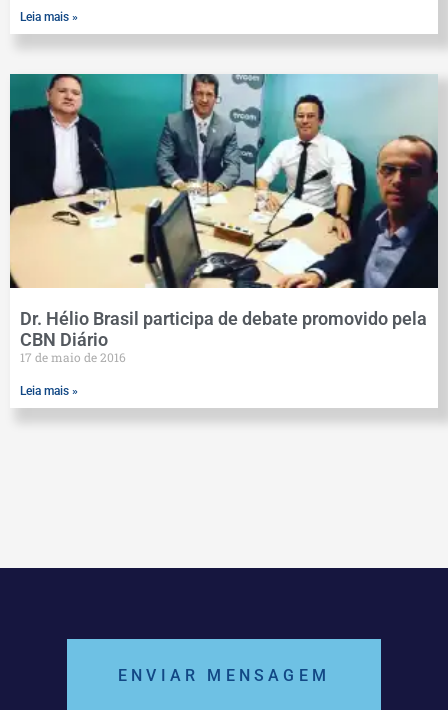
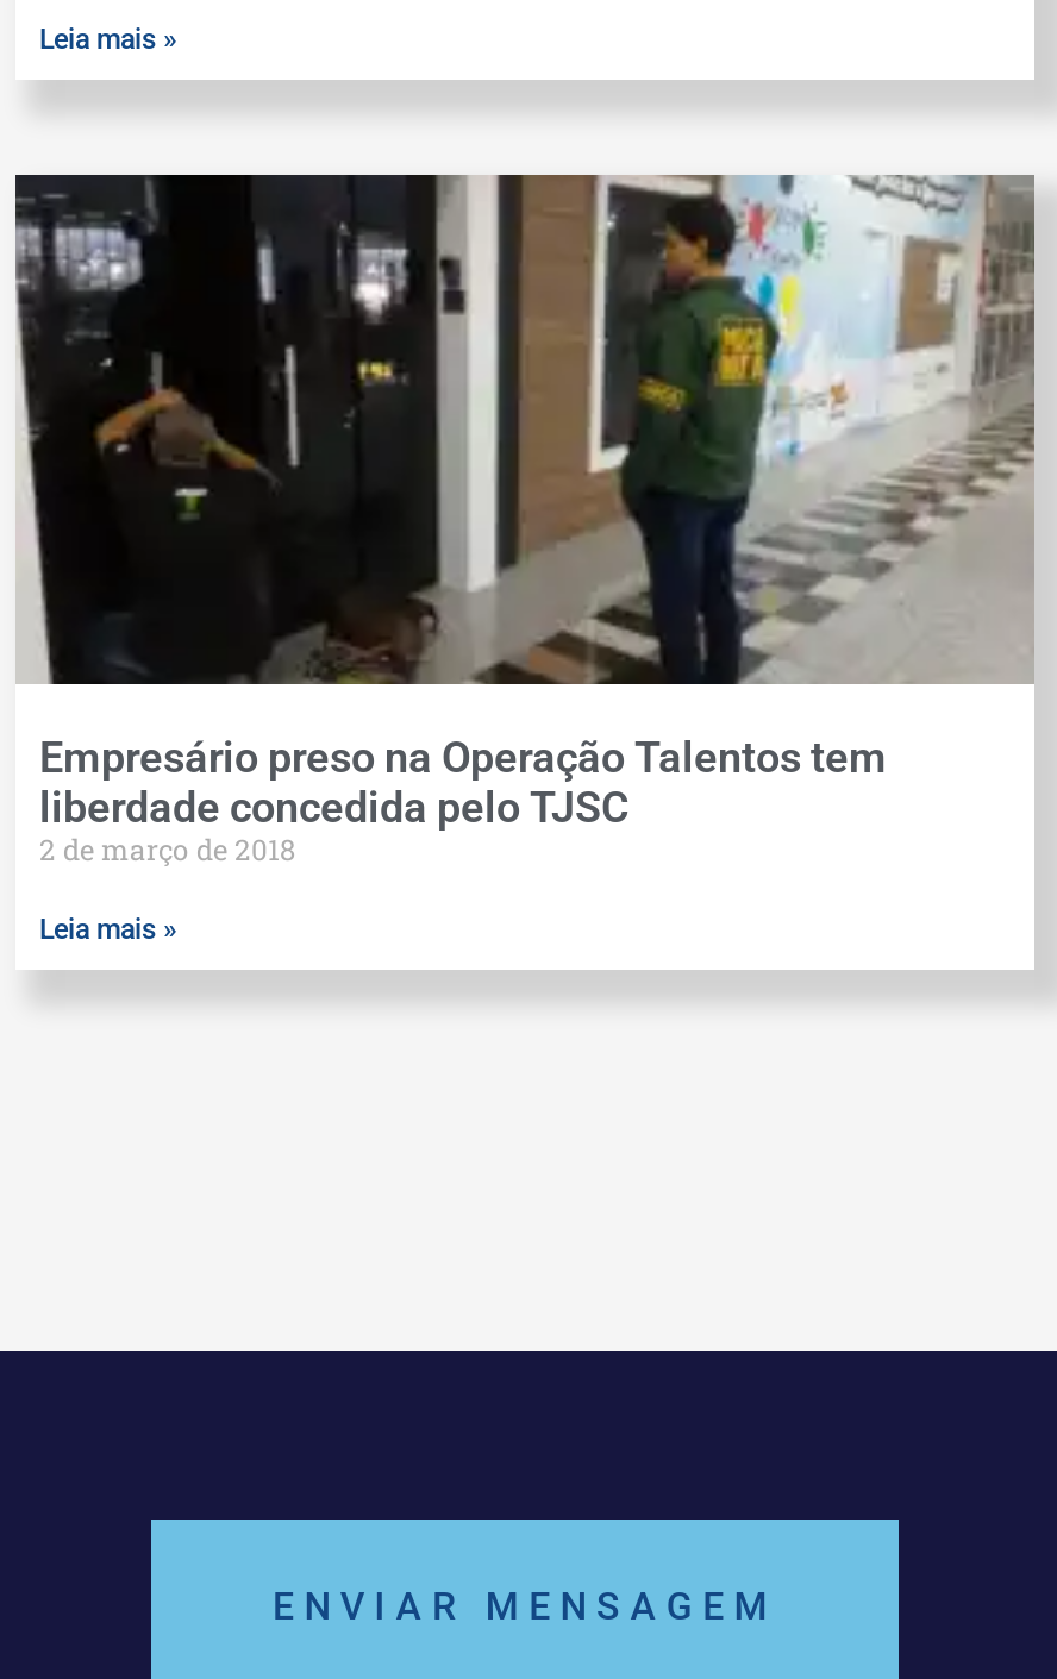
- [image]
- Dr. Hélio Brasil participa de debate promovido pela
- CBN Diário
- 17 de maio de 2016
+ [image]
+ Empresário preso na Operação Talentos tem
+ liberdade concedida pelo TJSC
+ 2 de março de 2018
